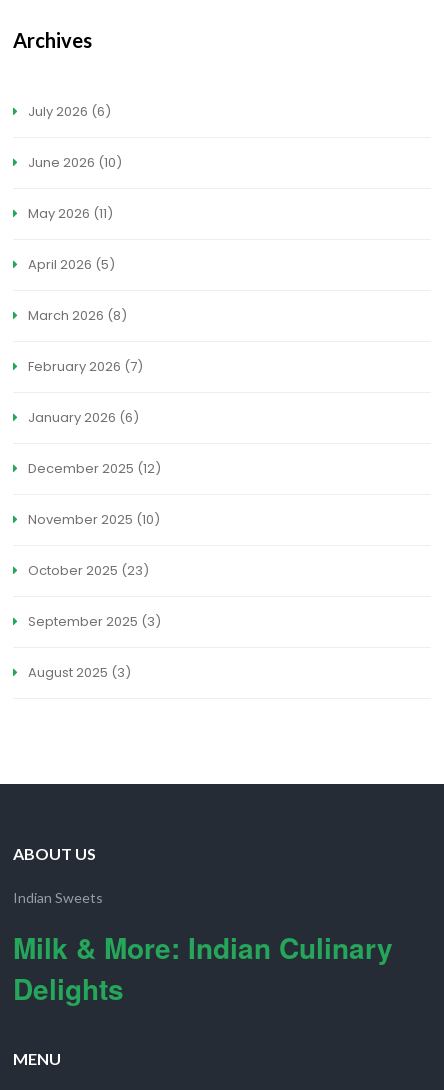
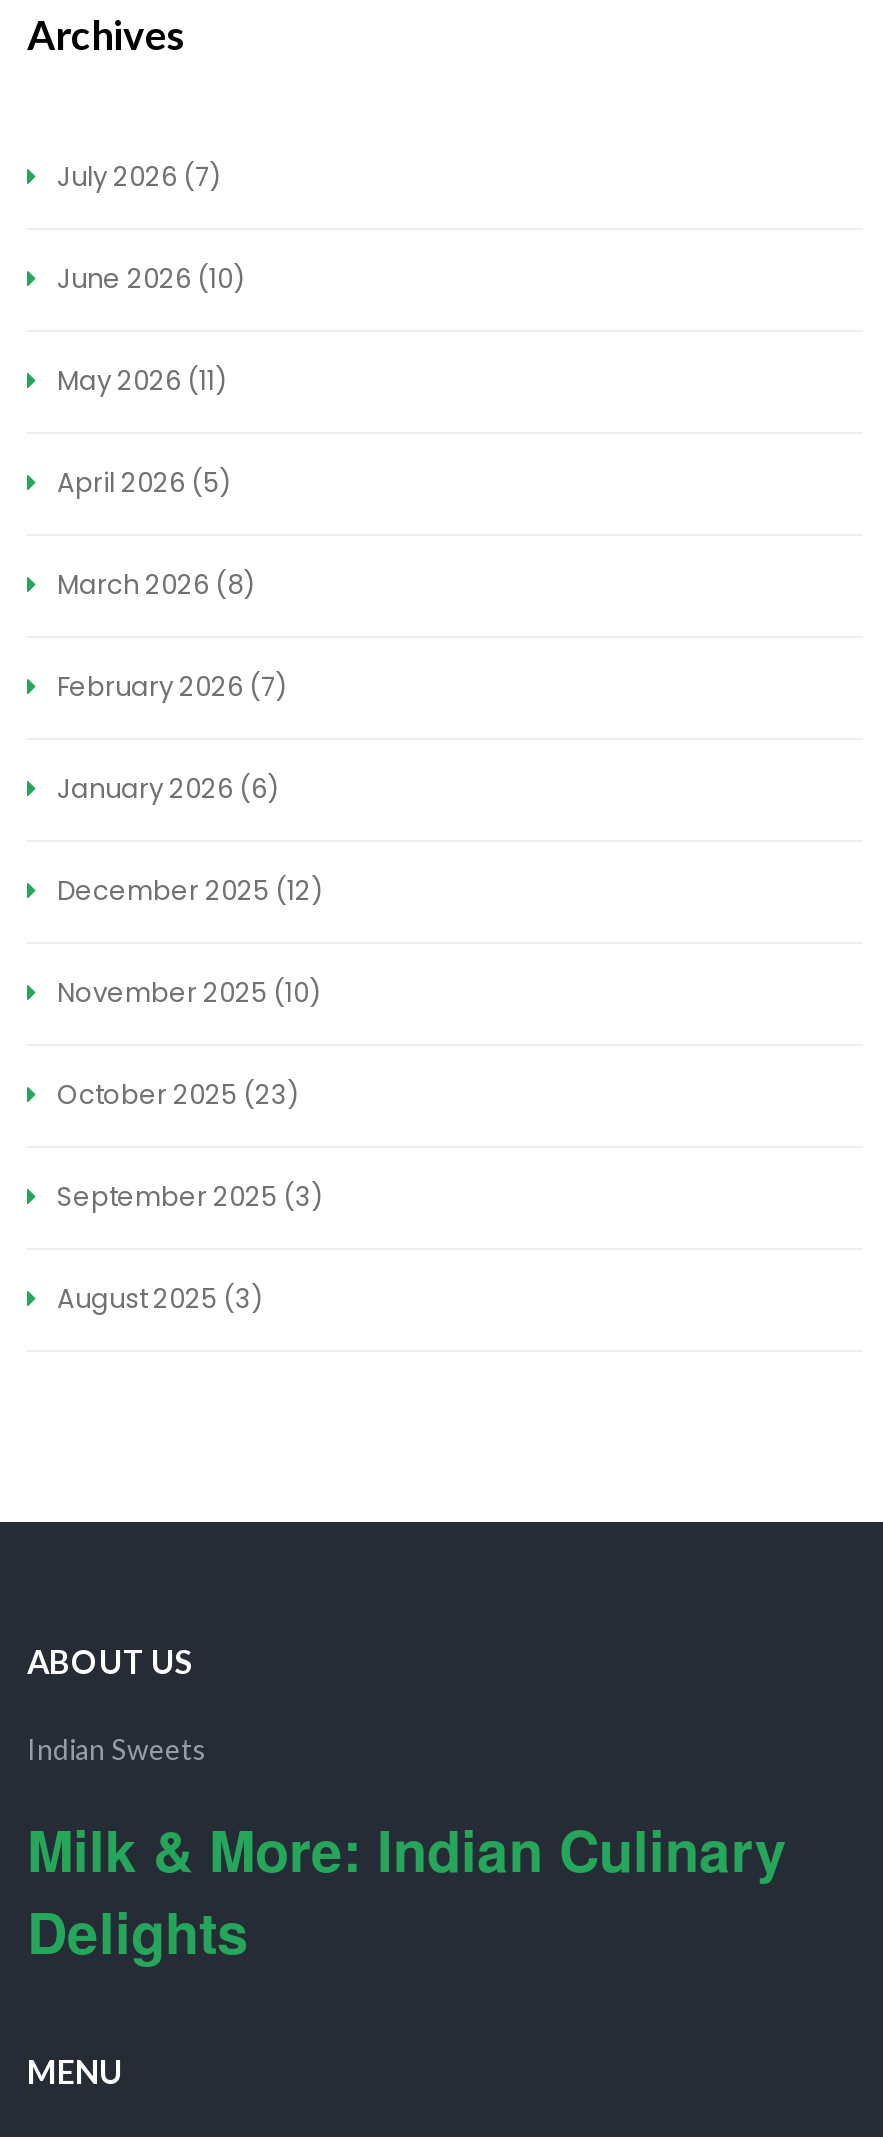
- July 2026 (6)
+ July 2026 (7)
